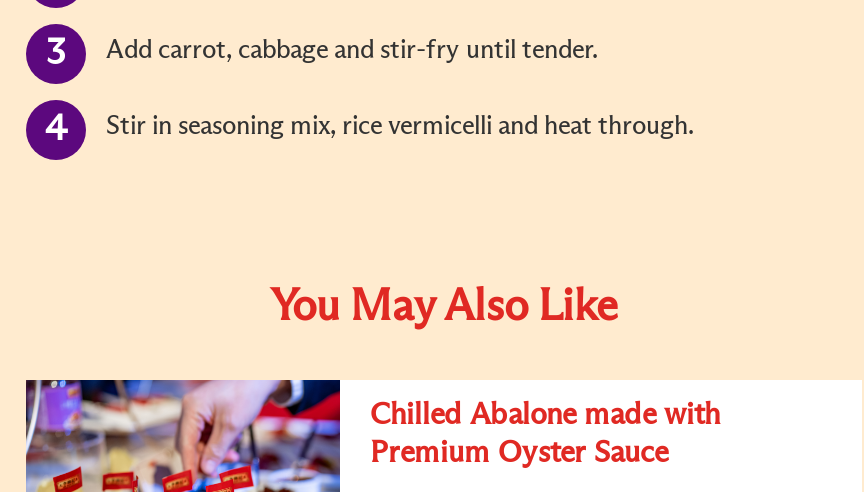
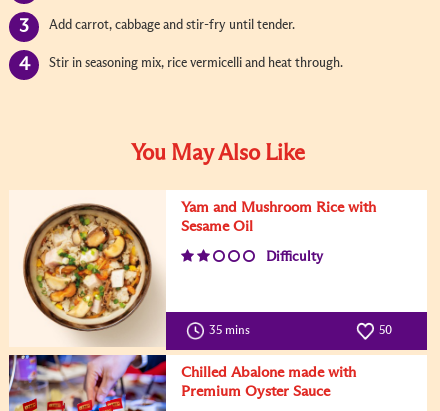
+ [image]
+ Yam and Mushroom Rice with
+ Sesame Oil
+ Difficulty

+ 35 mins
+ 50
